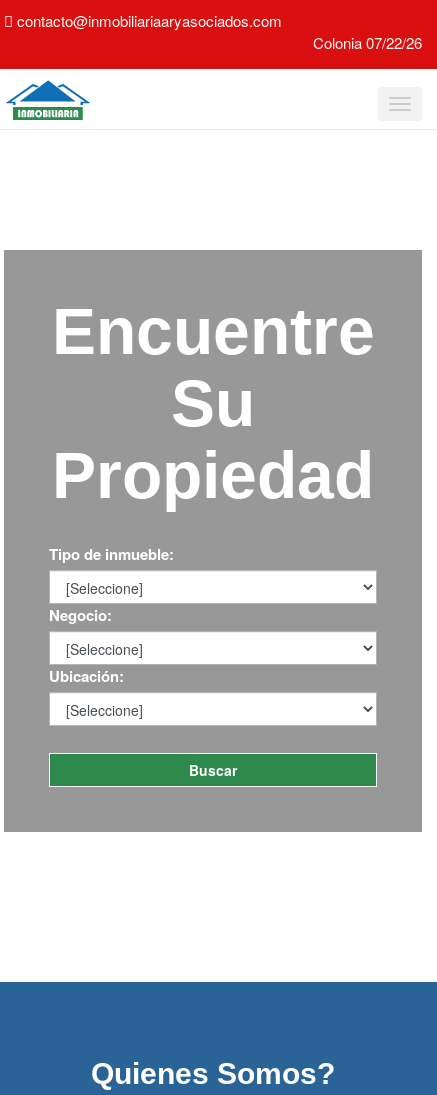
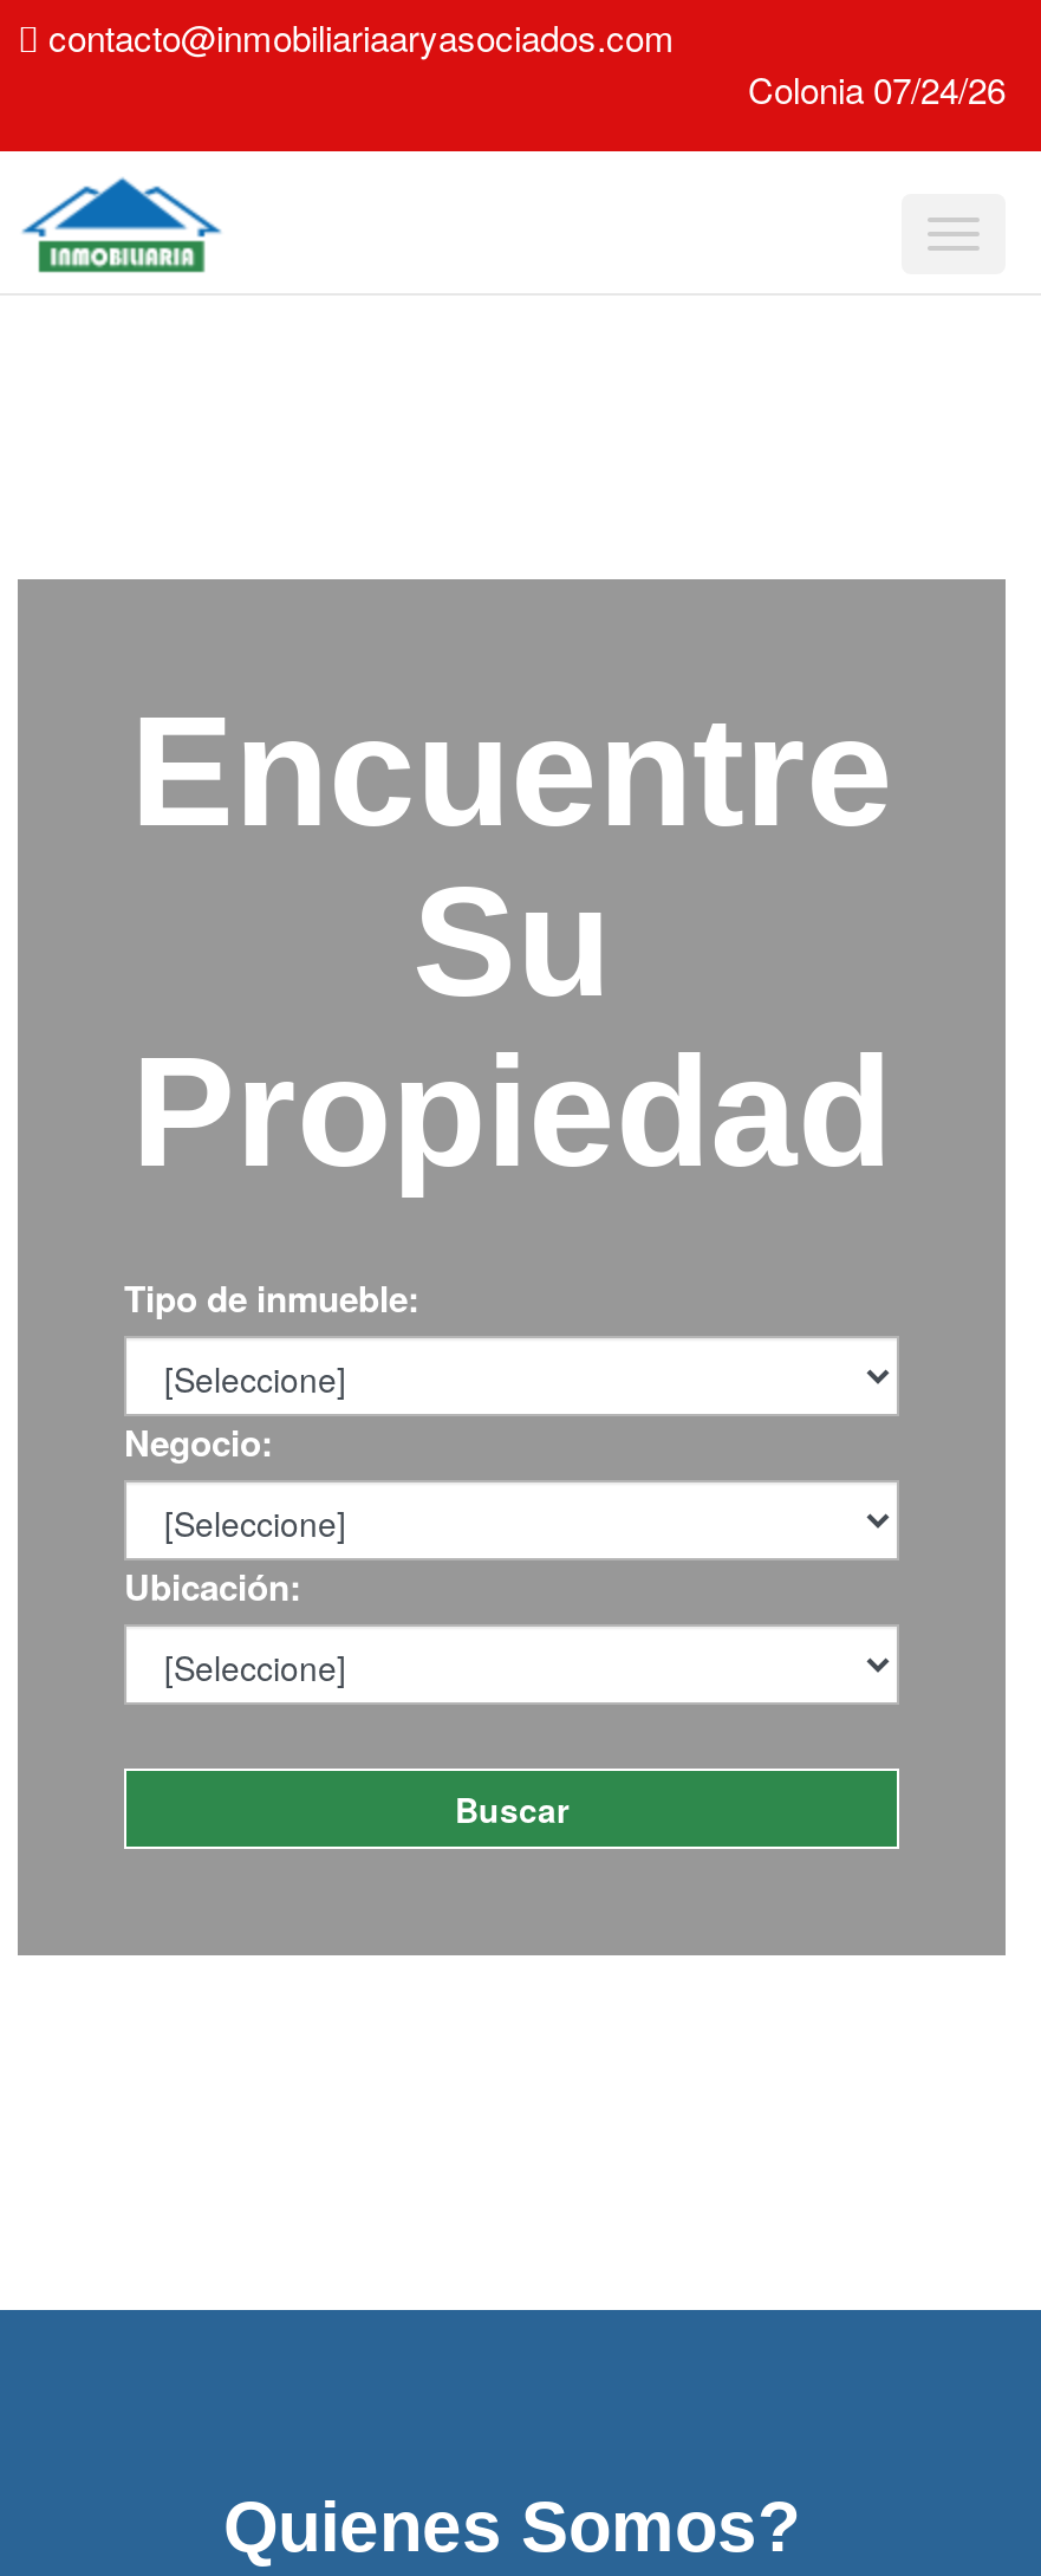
- Colonia 07/22/26
+ Colonia 07/24/26
